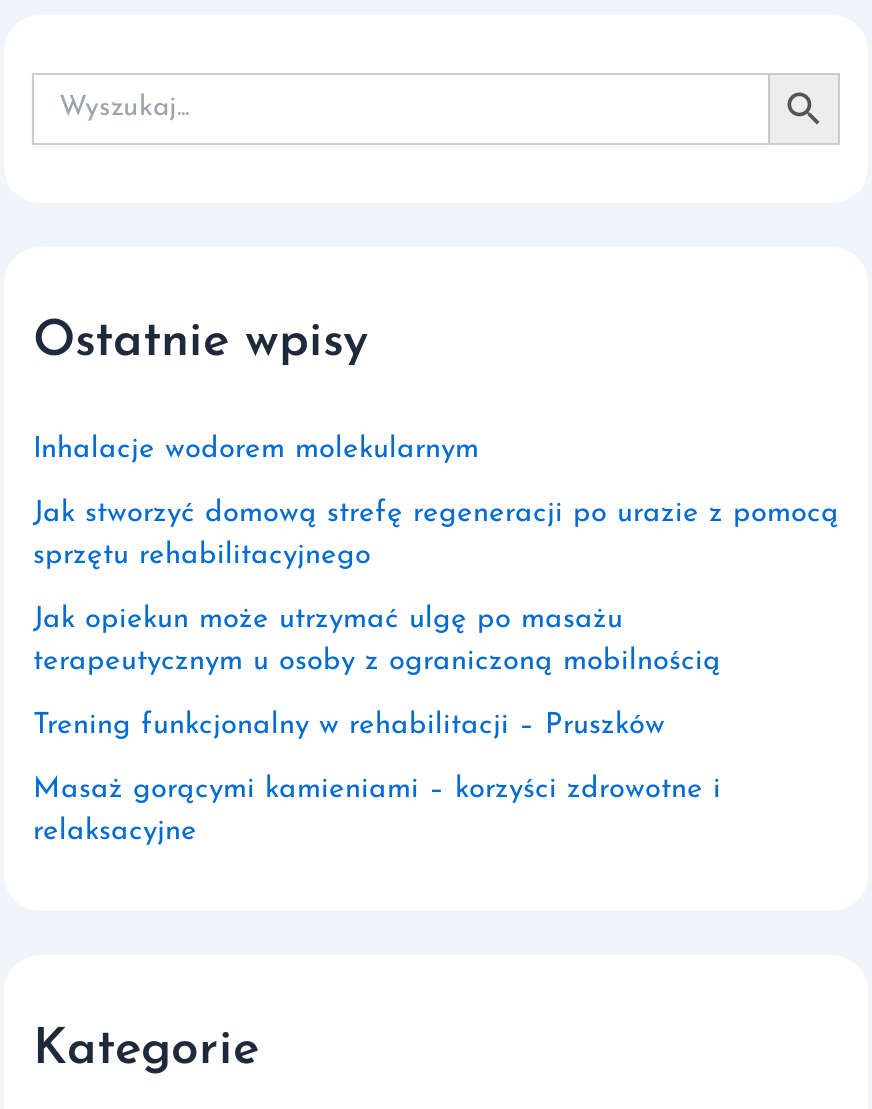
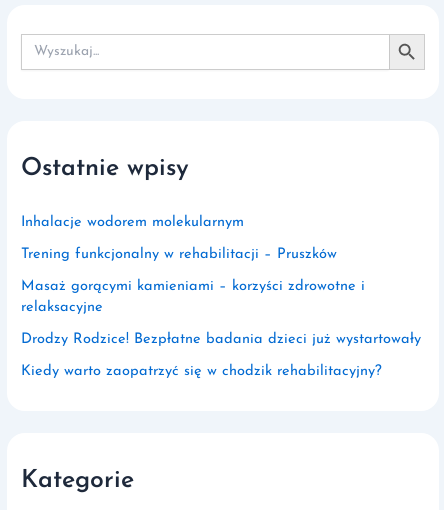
- Jak stworzyć domową strefę regeneracji po urazie z pomocą
- sprzętu rehabilitacyjnego
- Jak opiekun może utrzymać ulgę po masażu
- terapeutycznym u osoby z ograniczoną mobilnością

moved up: Trening funkcjonalny w rehabilitacji – Pruszków | Masaż gorącymi kamieniami – korzyści zdrowotne i | relaksacyjne

+ Drodzy Rodzice! Bezpłatne badania dzieci już wystartowały
+ Kiedy warto zaopatrzyć się w chodzik rehabilitacyjny?
